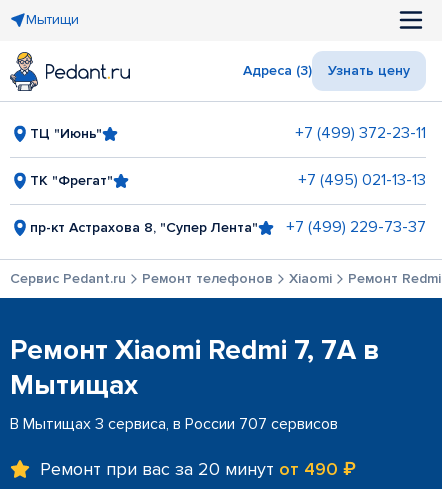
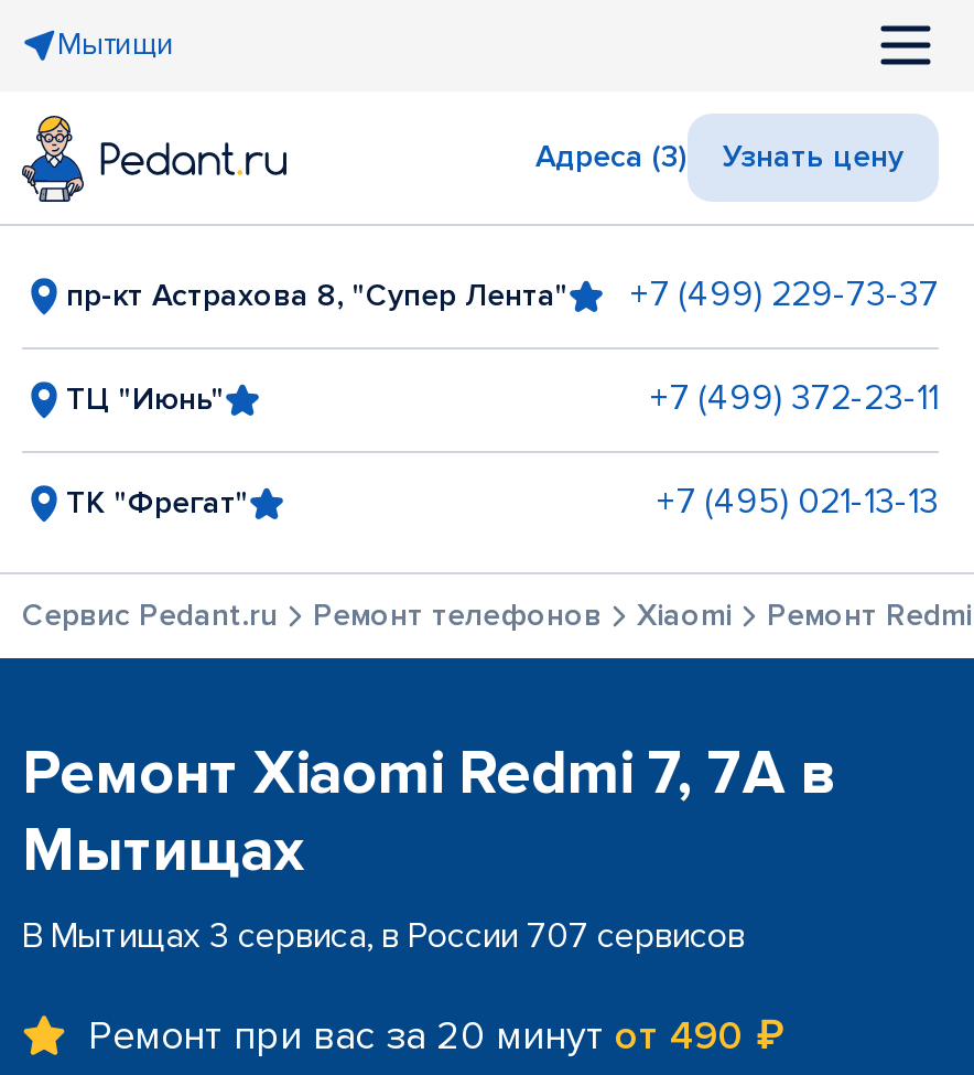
moved down: ТЦ "Июнь" | +7 (499) 372-23-11 | ТК "Фрегат" | +7 (495) 021-13-13

moved up: пр-кт Астрахова 8, "Супер Лента" | +7 (499) 229-73-37
